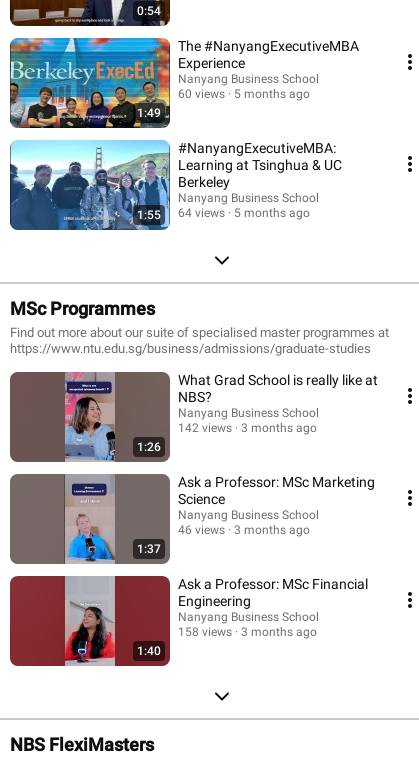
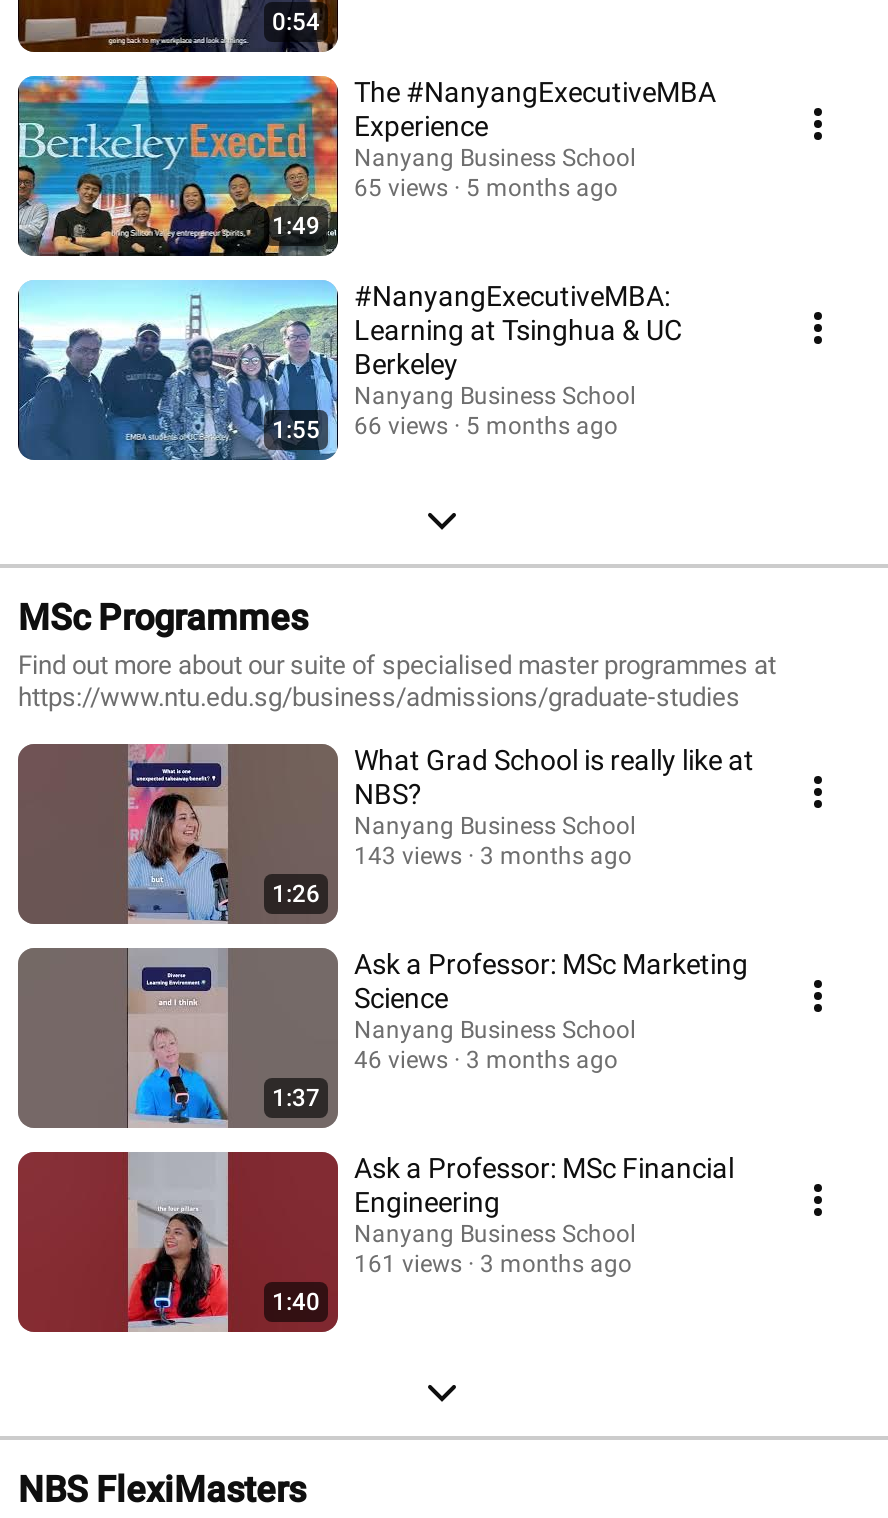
- 60 views 5 months ago
+ 65 views 5 months ago

- 1:55 64 views 5 months ago
+ 1:55 66 views 5 months ago

- 142 views 3 months ago
+ 143 views 3 months ago

- 158 views 3 months ago
+ 161 views 3 months ago
